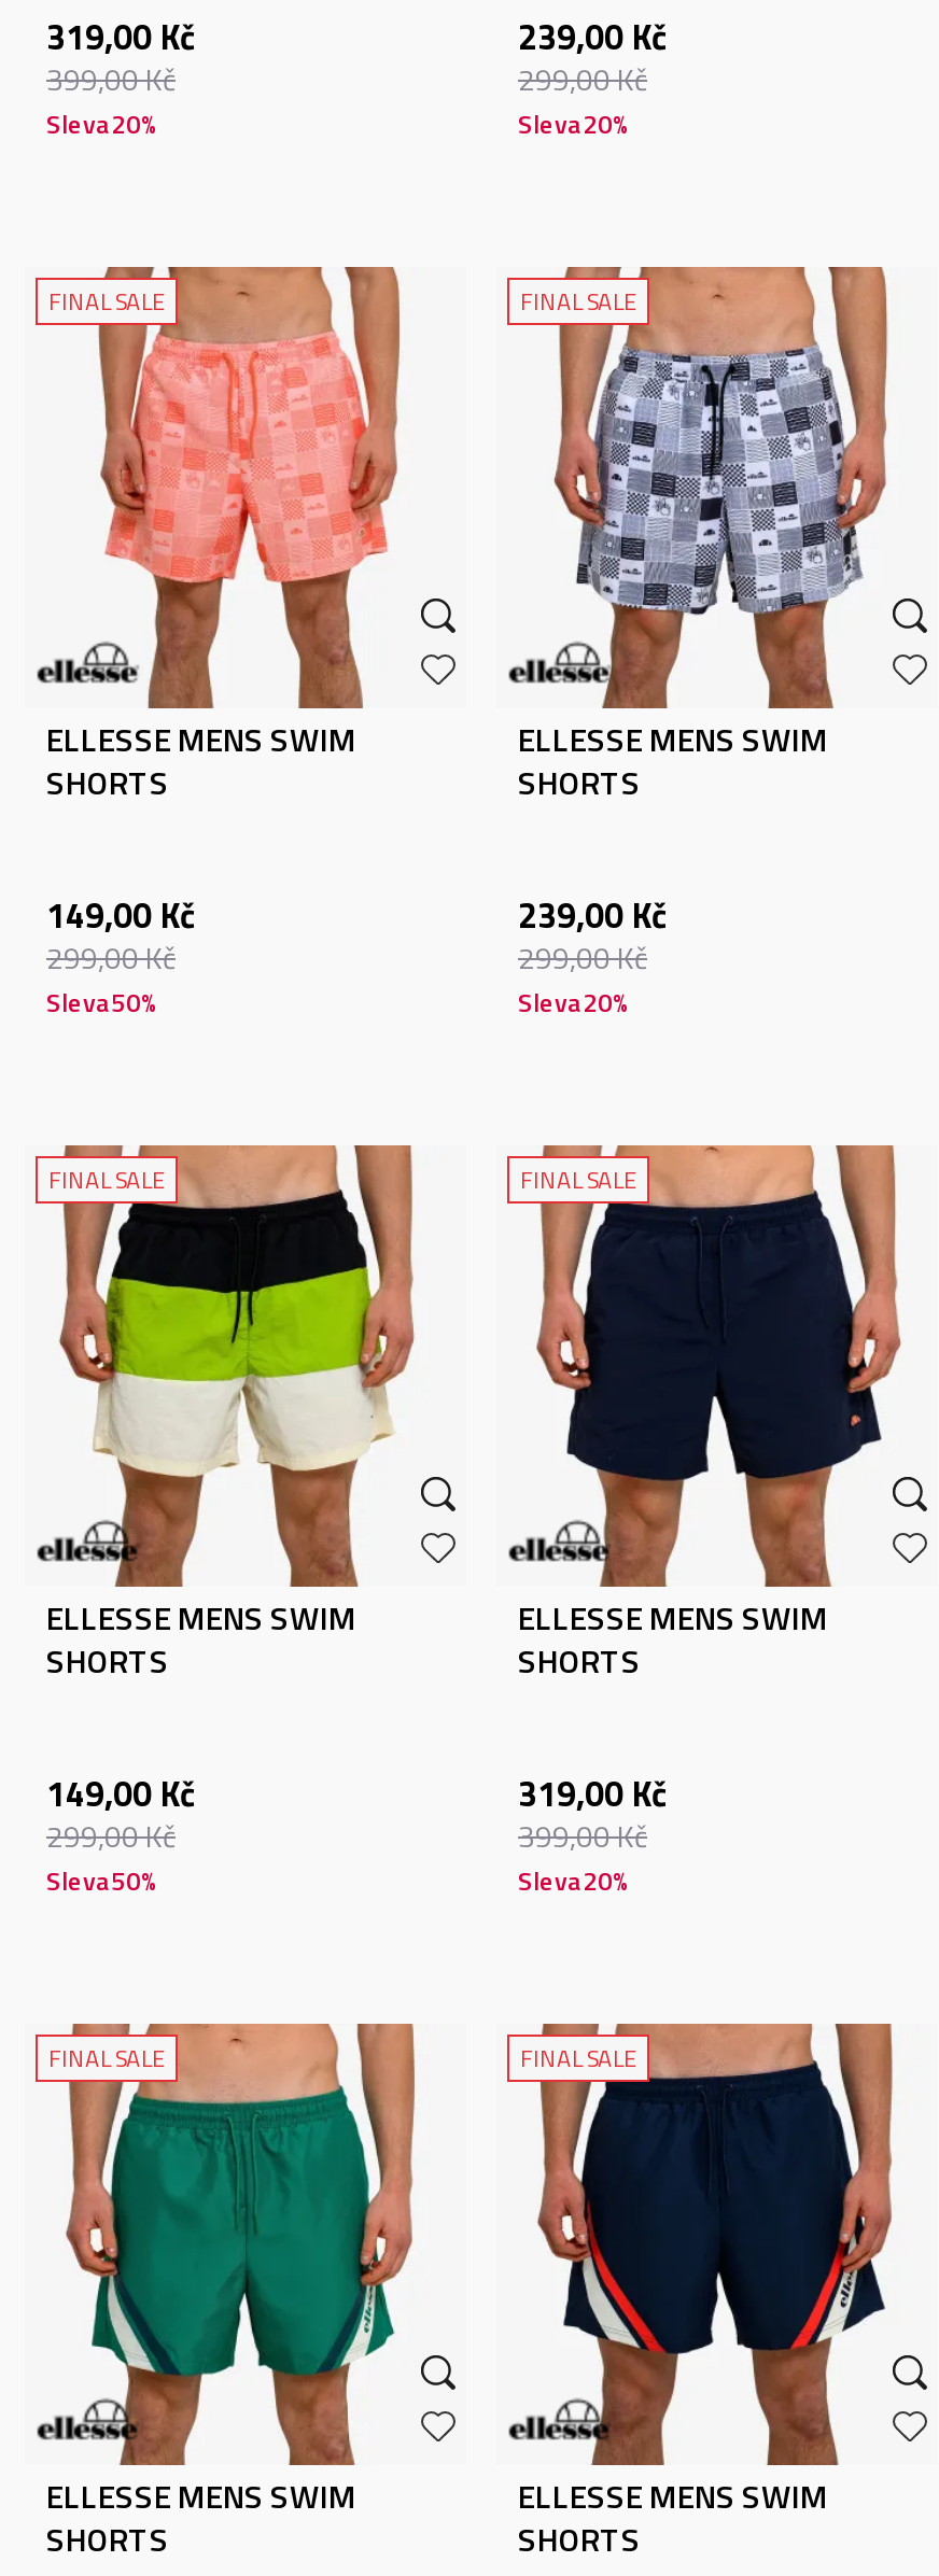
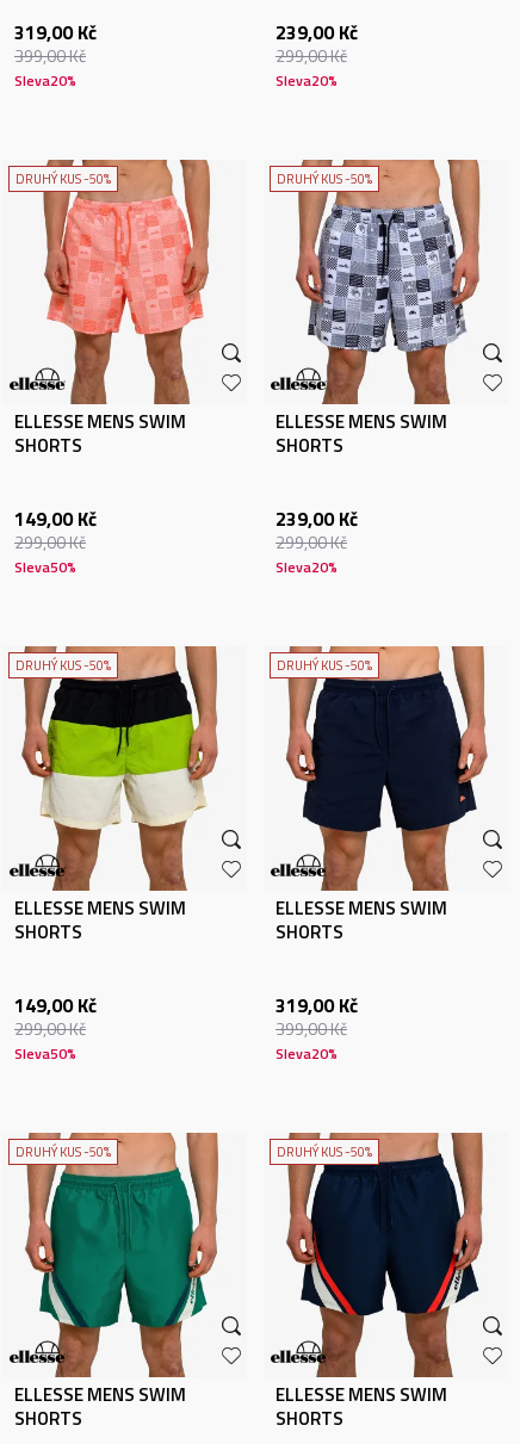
- FINAL SALE
+ DRUHÝ KUS -50%

- FINAL SALE
+ DRUHÝ KUS -50%

- FINAL SALE
+ DRUHÝ KUS -50%

- FINAL SALE
+ DRUHÝ KUS -50%

- FINAL SALE
+ DRUHÝ KUS -50%

- FINAL SALE
+ DRUHÝ KUS -50%
